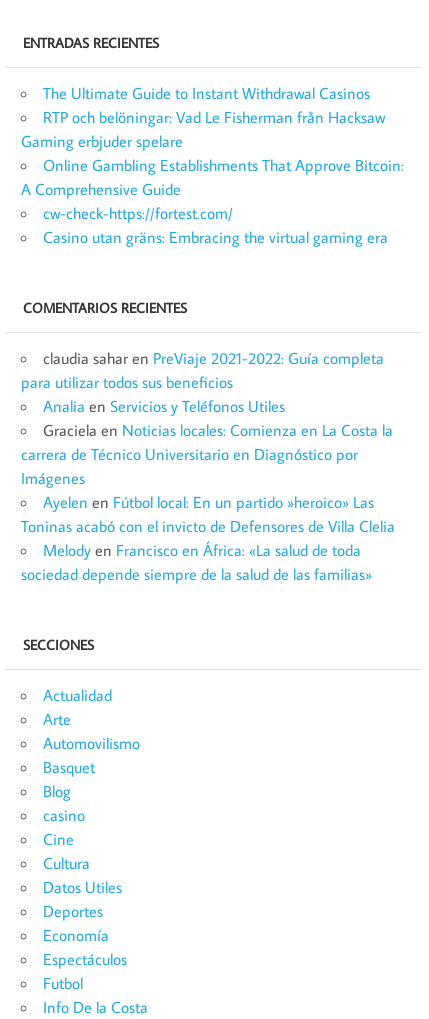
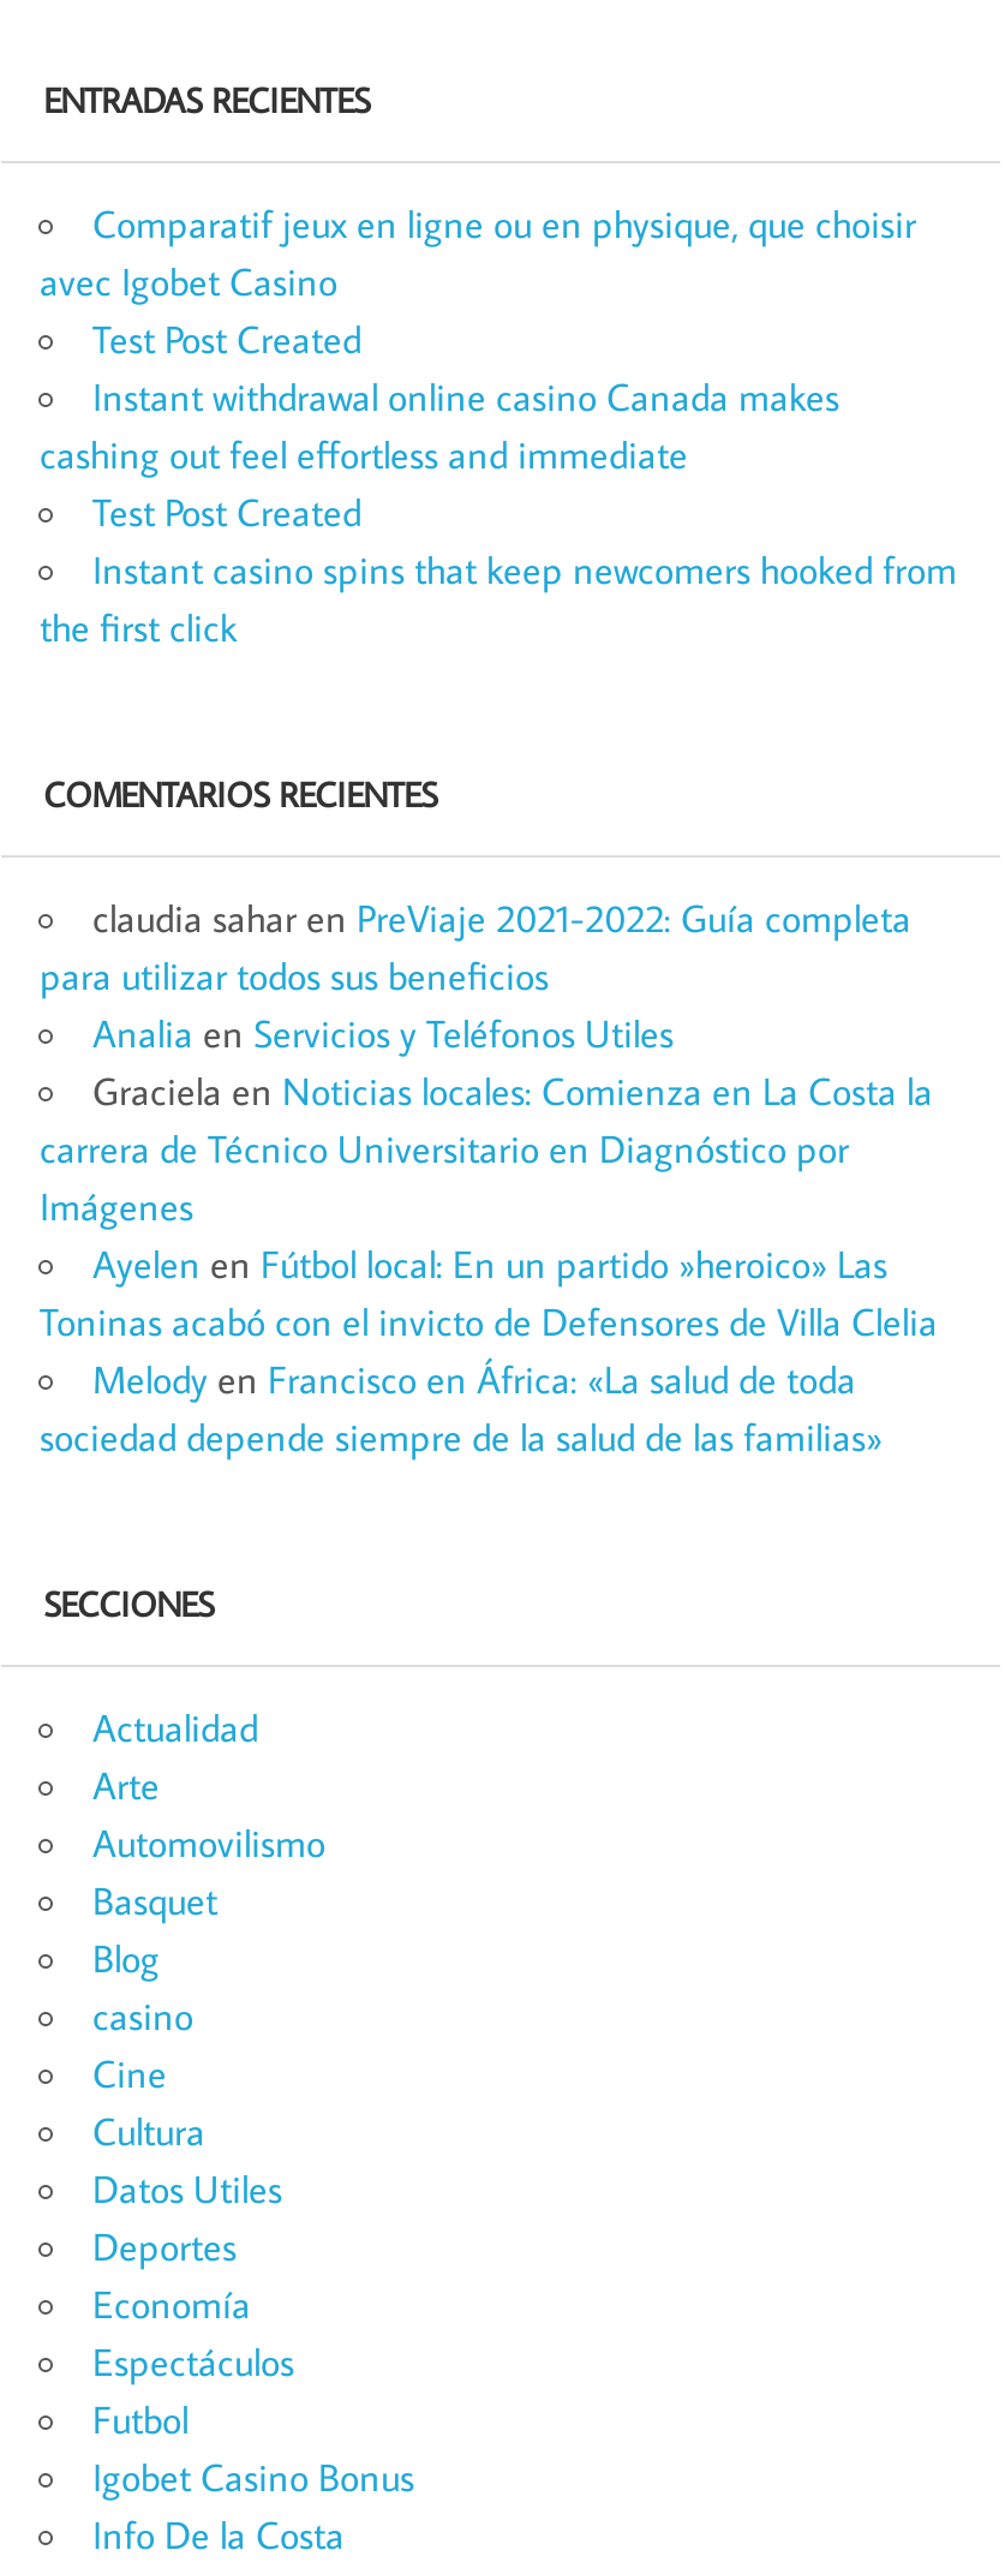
- The Ultimate Guide to Instant Withdrawal Casinos
- RTP och belöningar: Vad Le Fisherman från Hacksaw
- Gaming erbjuder spelare
- Online Gambling Establishments That Approve Bitcoin:
- A Comprehensive Guide
- cw-check-https://fortest.com/
- Casino utan gräns: Embracing the virtual gaming era
+ Comparatif jeux en ligne ou en physique, que choisir
+ avec Igobet Casino
+ Test Post Created
+ Instant withdrawal online casino Canada makes
+ cashing out feel effortless and immediate
+ Test Post Created
+ Instant casino spins that keep newcomers hooked from
+ the first click

+ Igobet Casino Bonus
